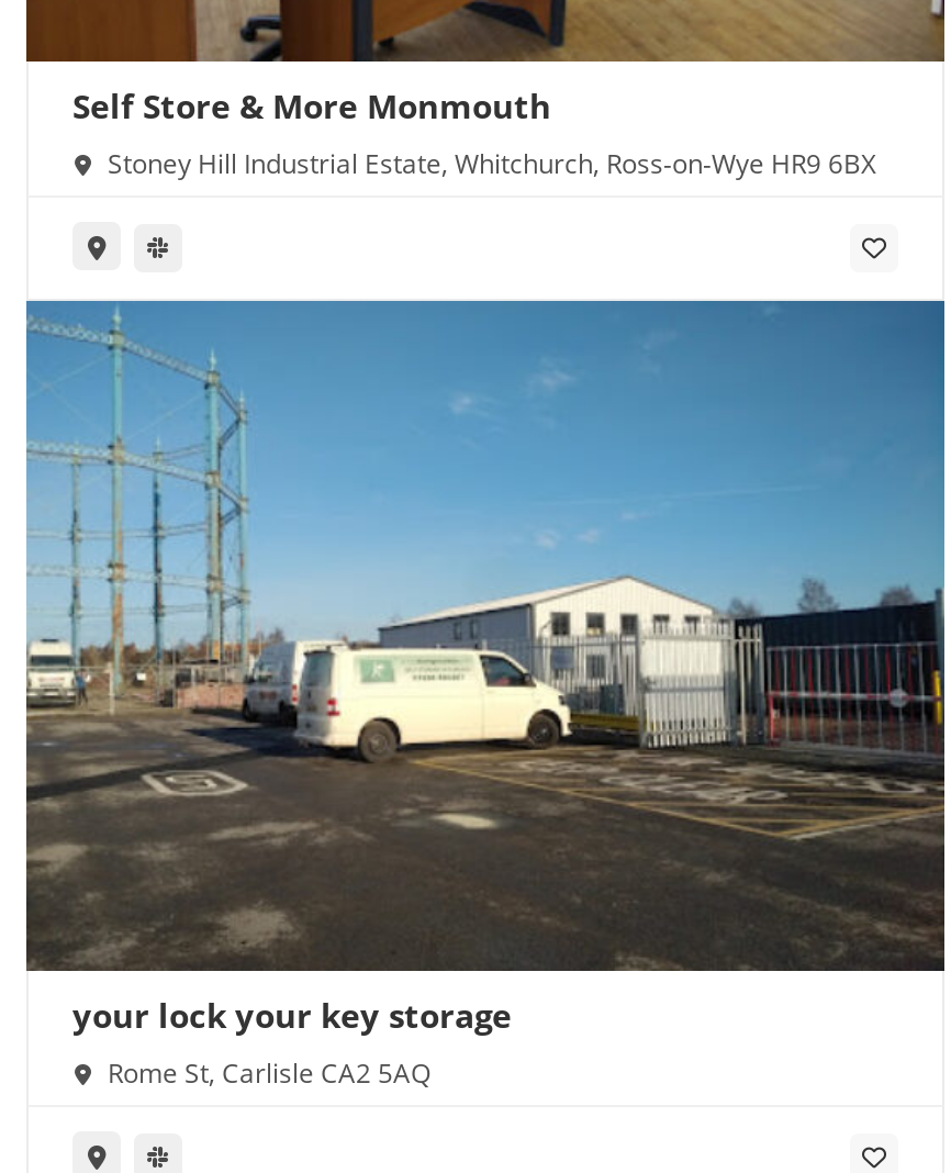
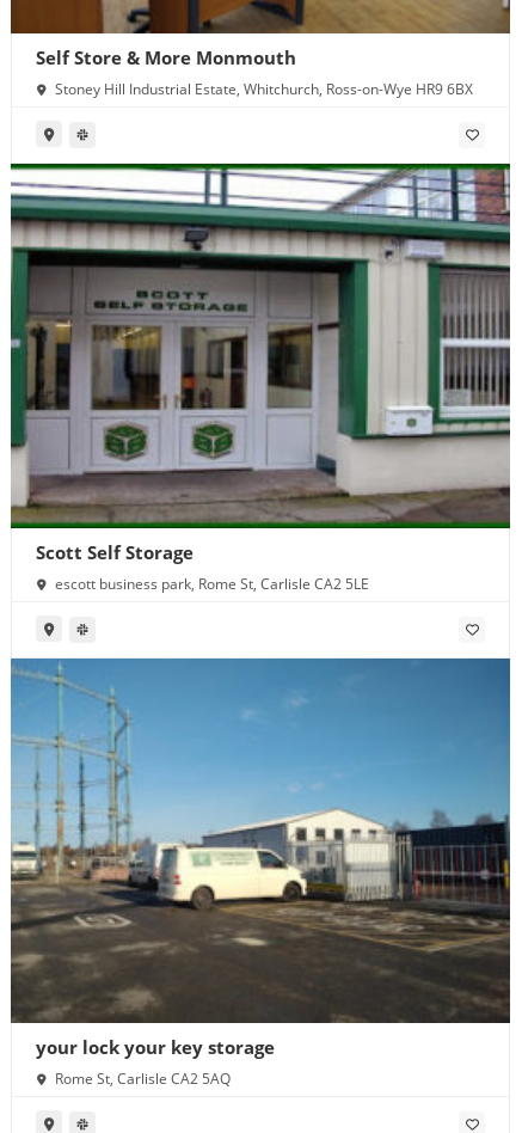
+ [image]
+ Scott Self Storage
+ escott business park, Rome St, Carlisle CA2 5LE
